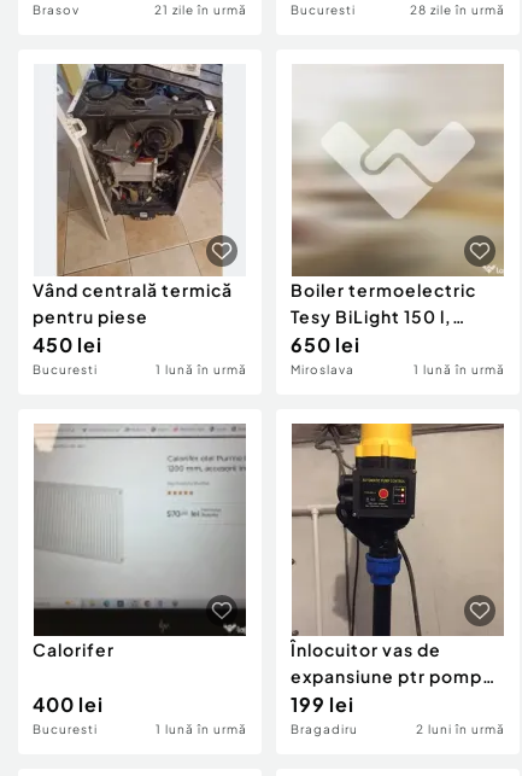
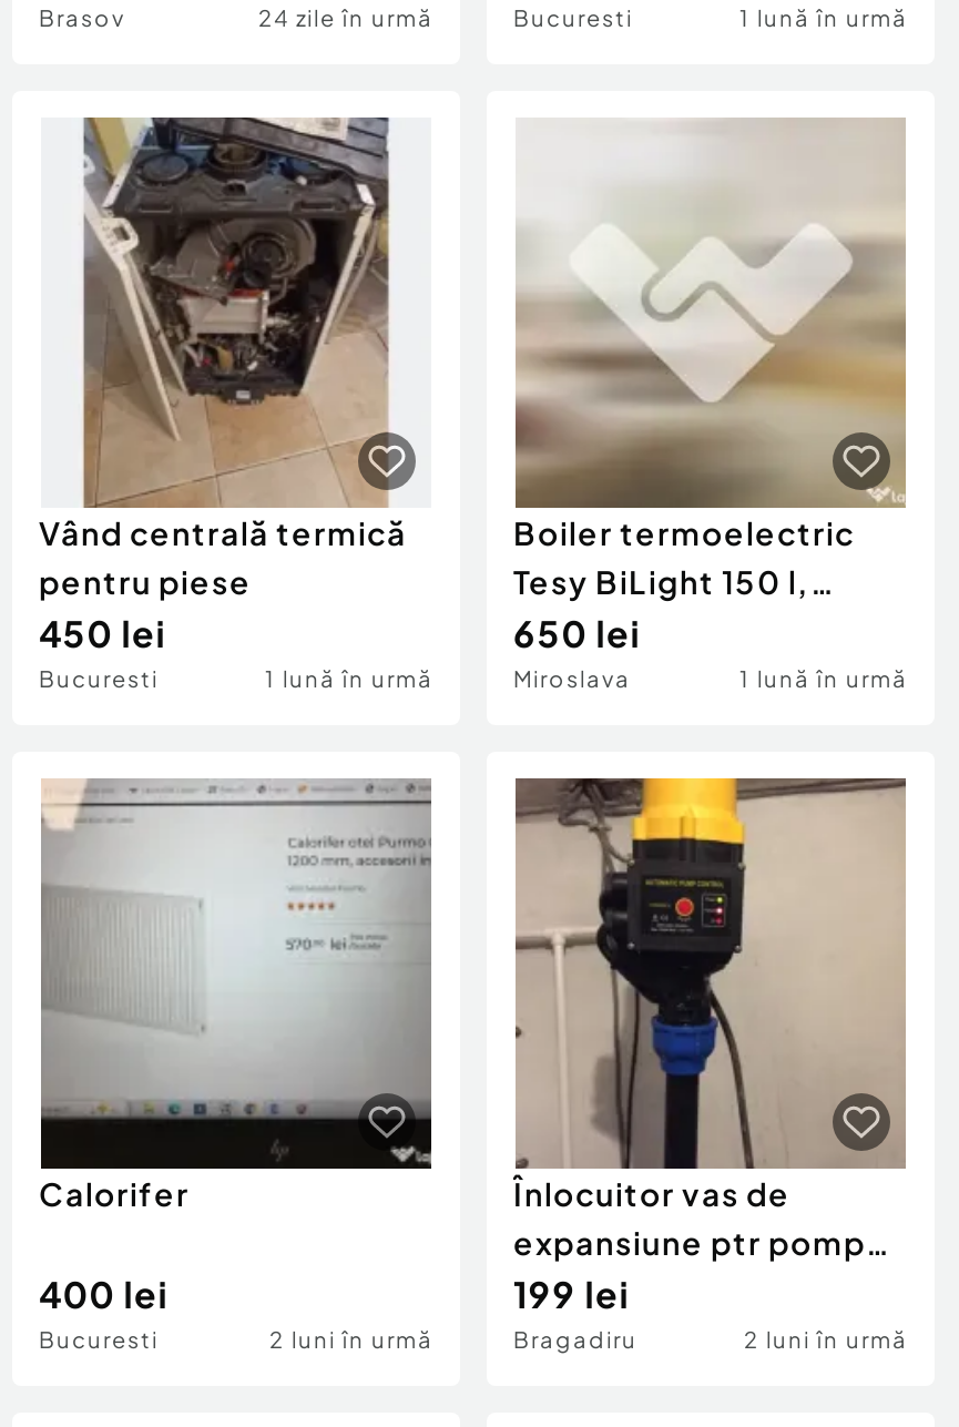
- 21 zile în urmă
+ 24 zile în urmă

- 28 zile în urmă
+ 1 lună în urmă

- 1 lună în urmă
+ 2 luni în urmă
